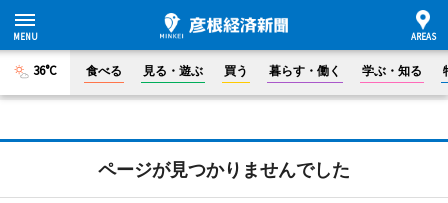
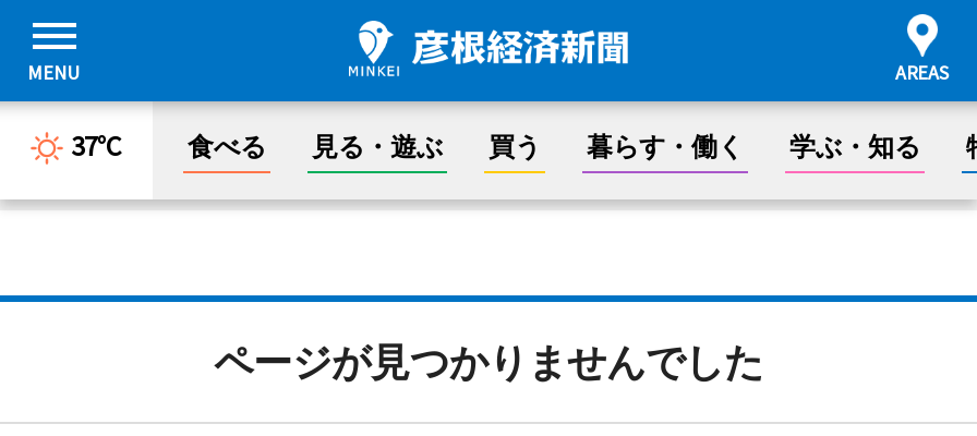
- 36°C
+ 37°C
